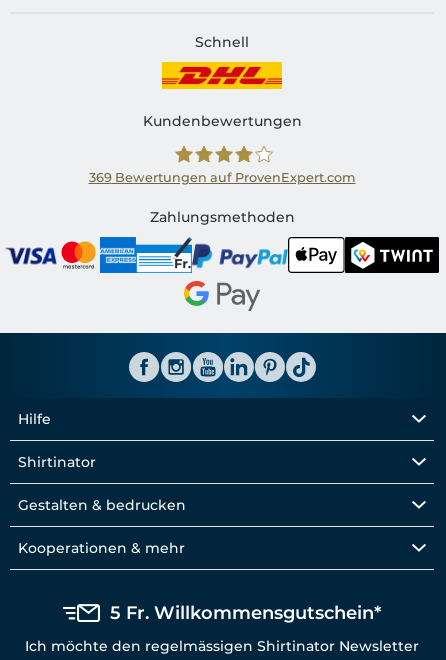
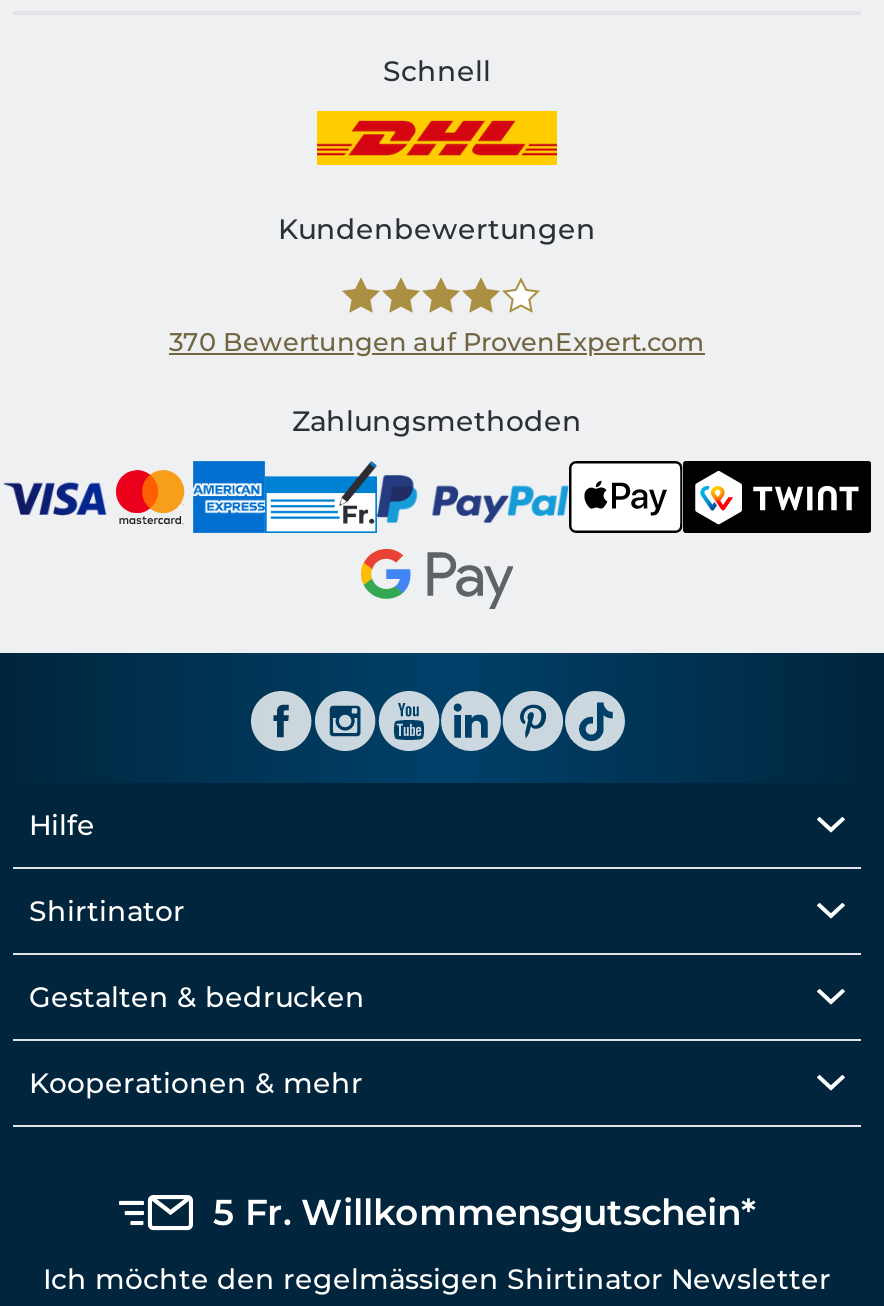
- 369 Bewertungen auf ProvenExpert.com
+ 370 Bewertungen auf ProvenExpert.com
